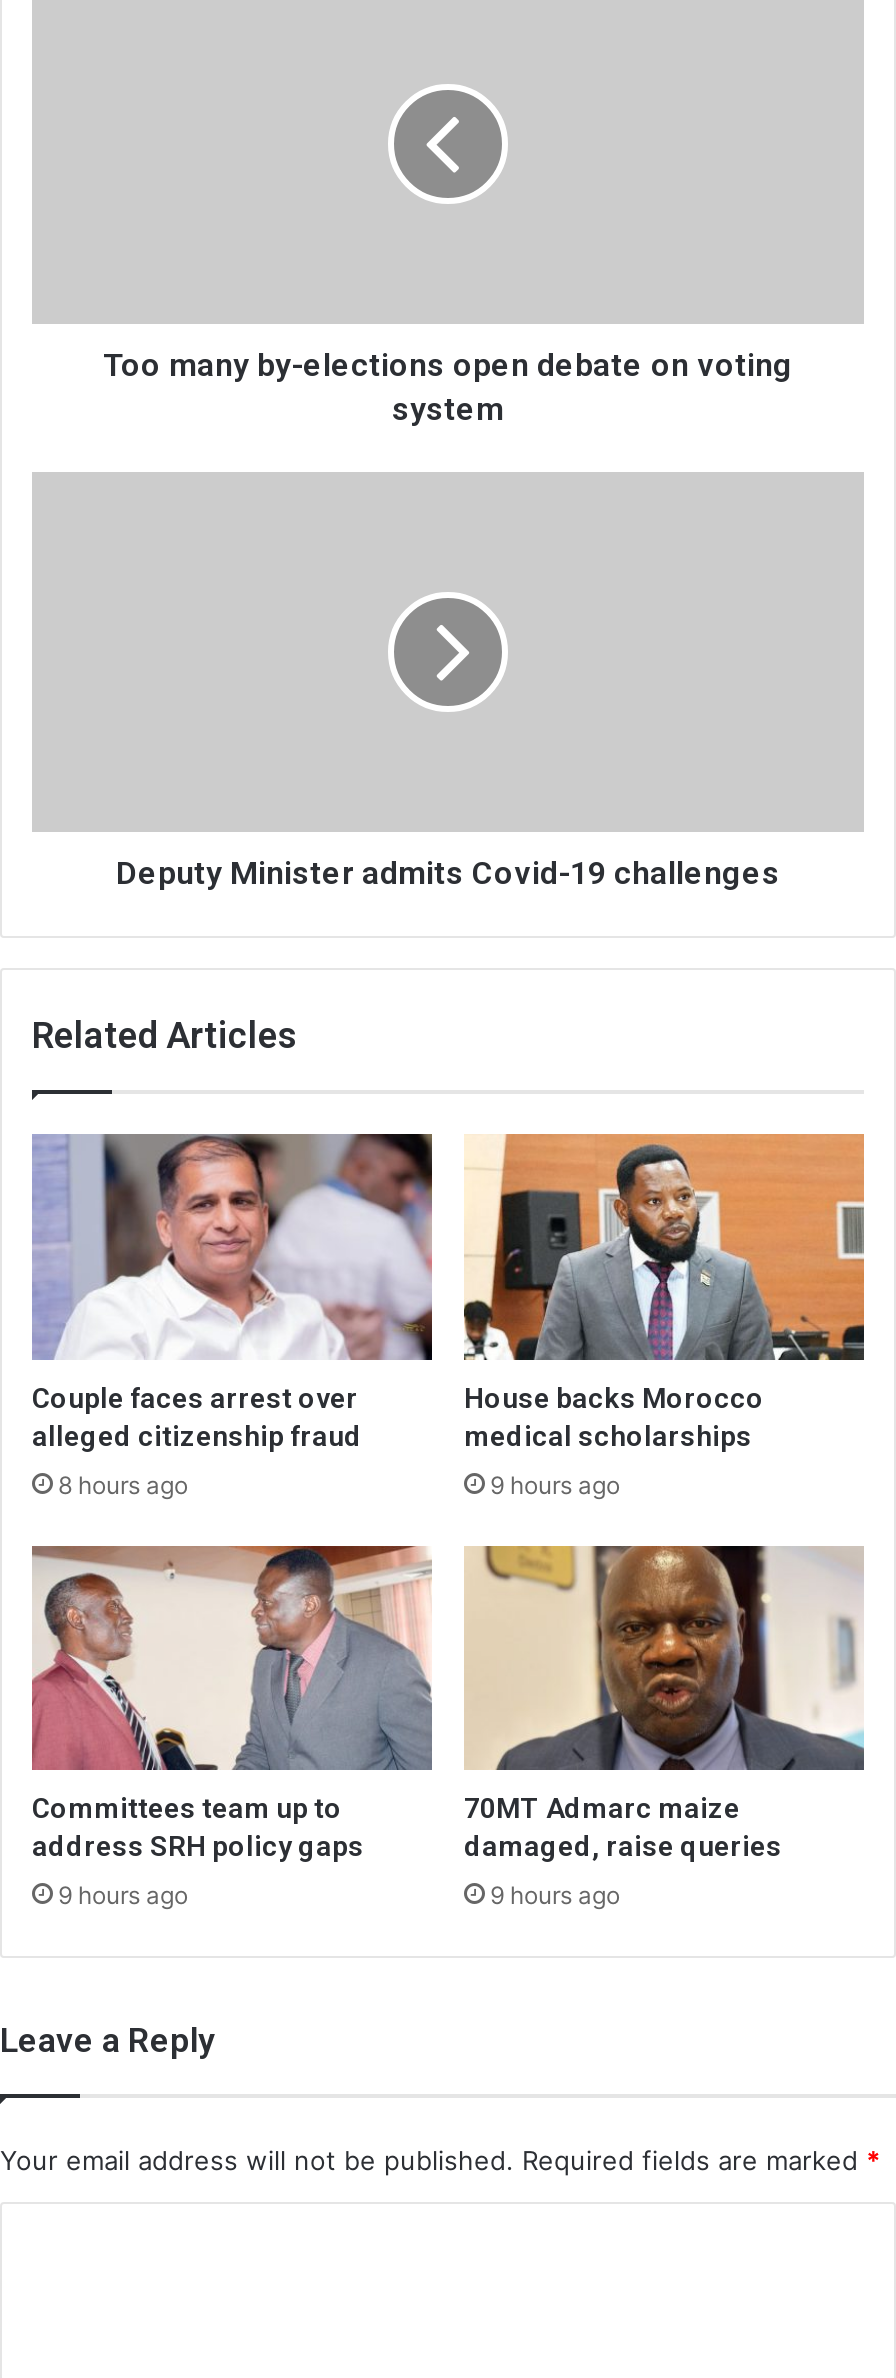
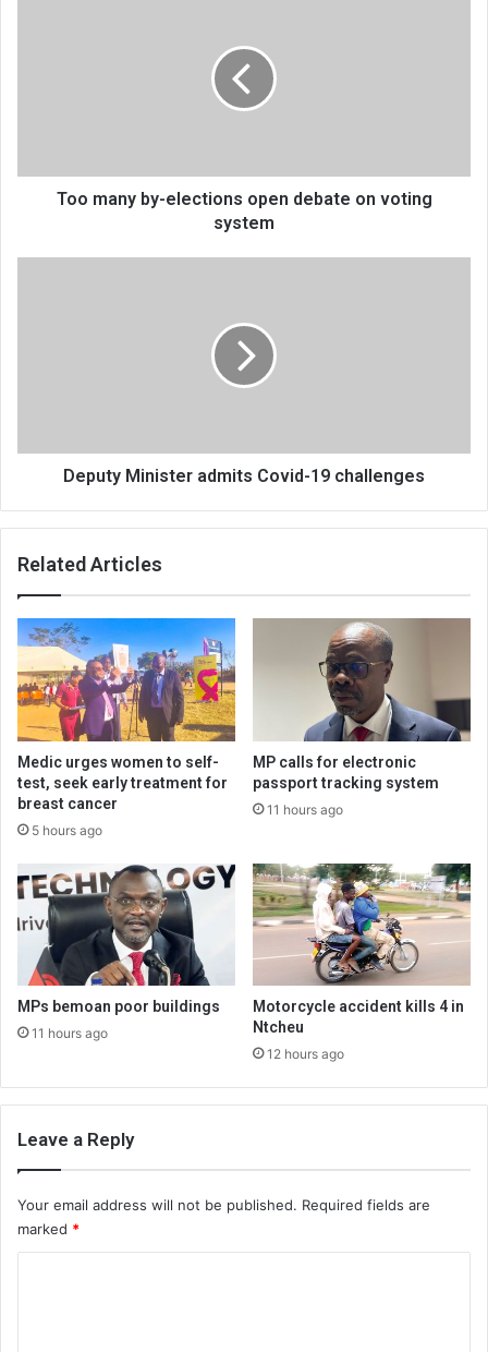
- [image]
- Couple faces arrest over
- alleged citizenship fraud
+ [image]
+ Medic urges women to self-
+ test, seek early treatment for
+ breast cancer

- [image]
- House backs Morocco
- medical scholarships
+ [image]
+ MP calls for electronic
+ passport tracking system

- 8 hours ago
+ 5 hours ago

- 9 hours ago
+ 11 hours ago

- [image]
- Committees team up to
- address SRH policy gaps
+ [image]
+ MPs bemoan poor buildings

- [image]
- 70MT Admarc maize
- damaged, raise queries
+ [image]
+ Motorcycle accident kills 4 in
+ Ntcheu

- 9 hours ago
+ 11 hours ago

- 9 hours ago
+ 12 hours ago
